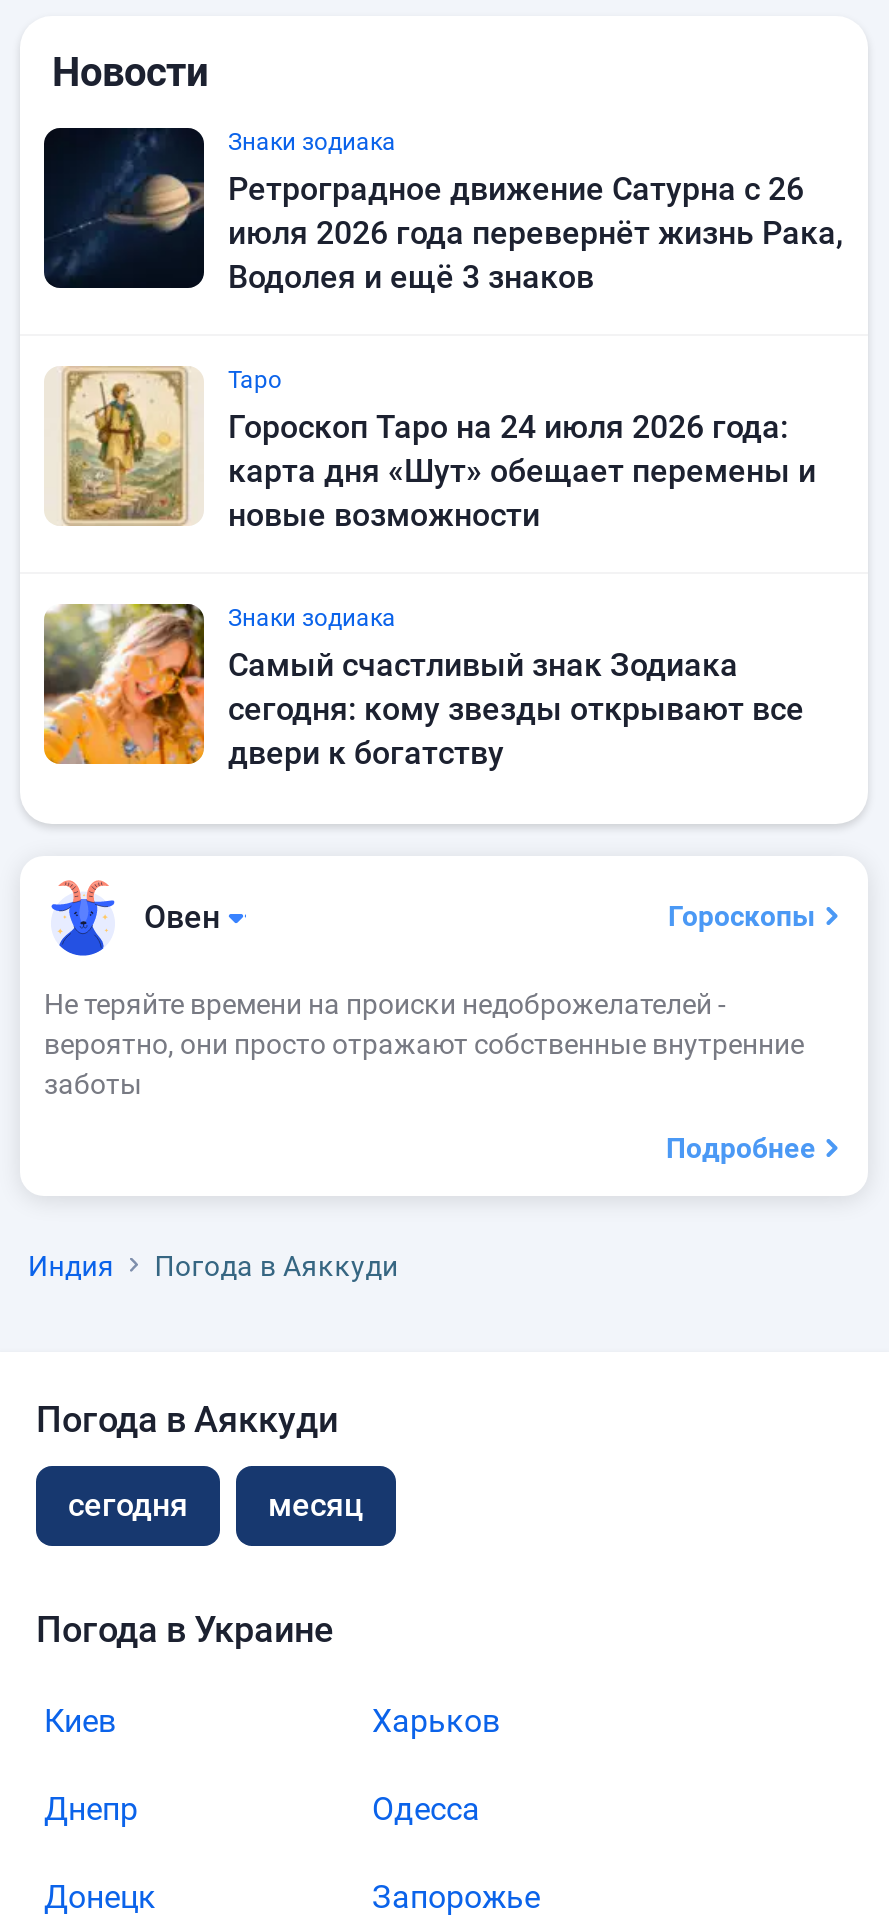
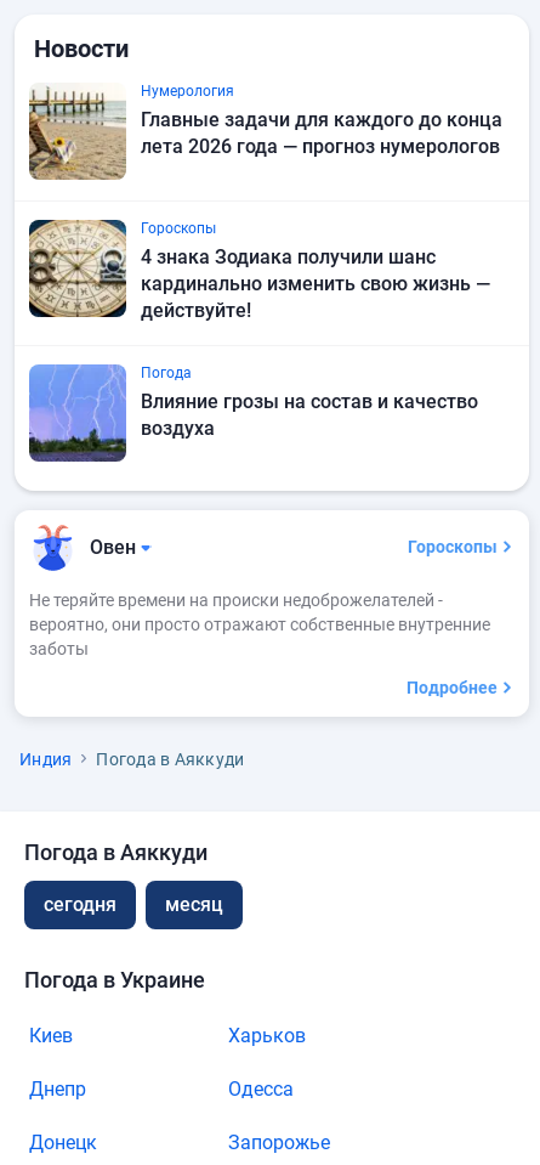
- [image]
- Знаки зодиака
- Ретроградное движение Сатурна с 26
- июля 2026 года перевернёт жизнь Рака,
- Водолея и ещё 3 знаков
+ [image]
+ Нумерология
+ Главные задачи для каждого до конца
+ лета 2026 года — прогноз нумерологов

- [image]
- Таро
- Гороскоп Таро на 24 июля 2026 года:
- карта дня «Шут» обещает перемены и
- новые возможности
+ [image]
+ Гороскопы
+ 4 знака Зодиака получили шанс
+ кардинально изменить свою жизнь —
+ действуйте!

- [image]
- Знаки зодиака
- Самый счастливый знак Зодиака
- сегодня: кому звезды открывают все
- двери к богатству
+ [image]
+ Погода
+ Влияние грозы на состав и качество
+ воздуха
